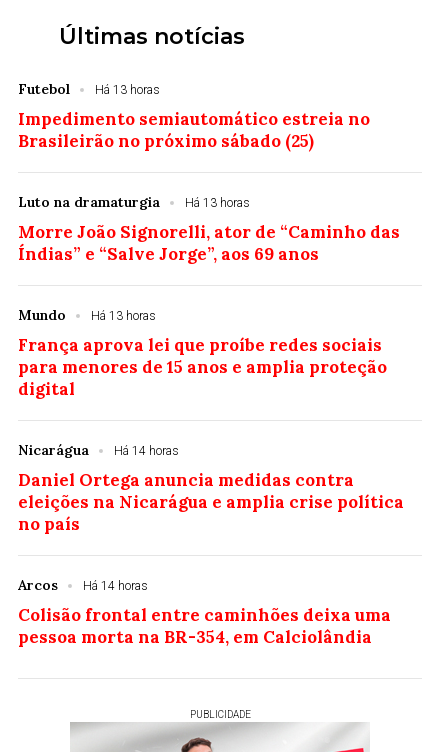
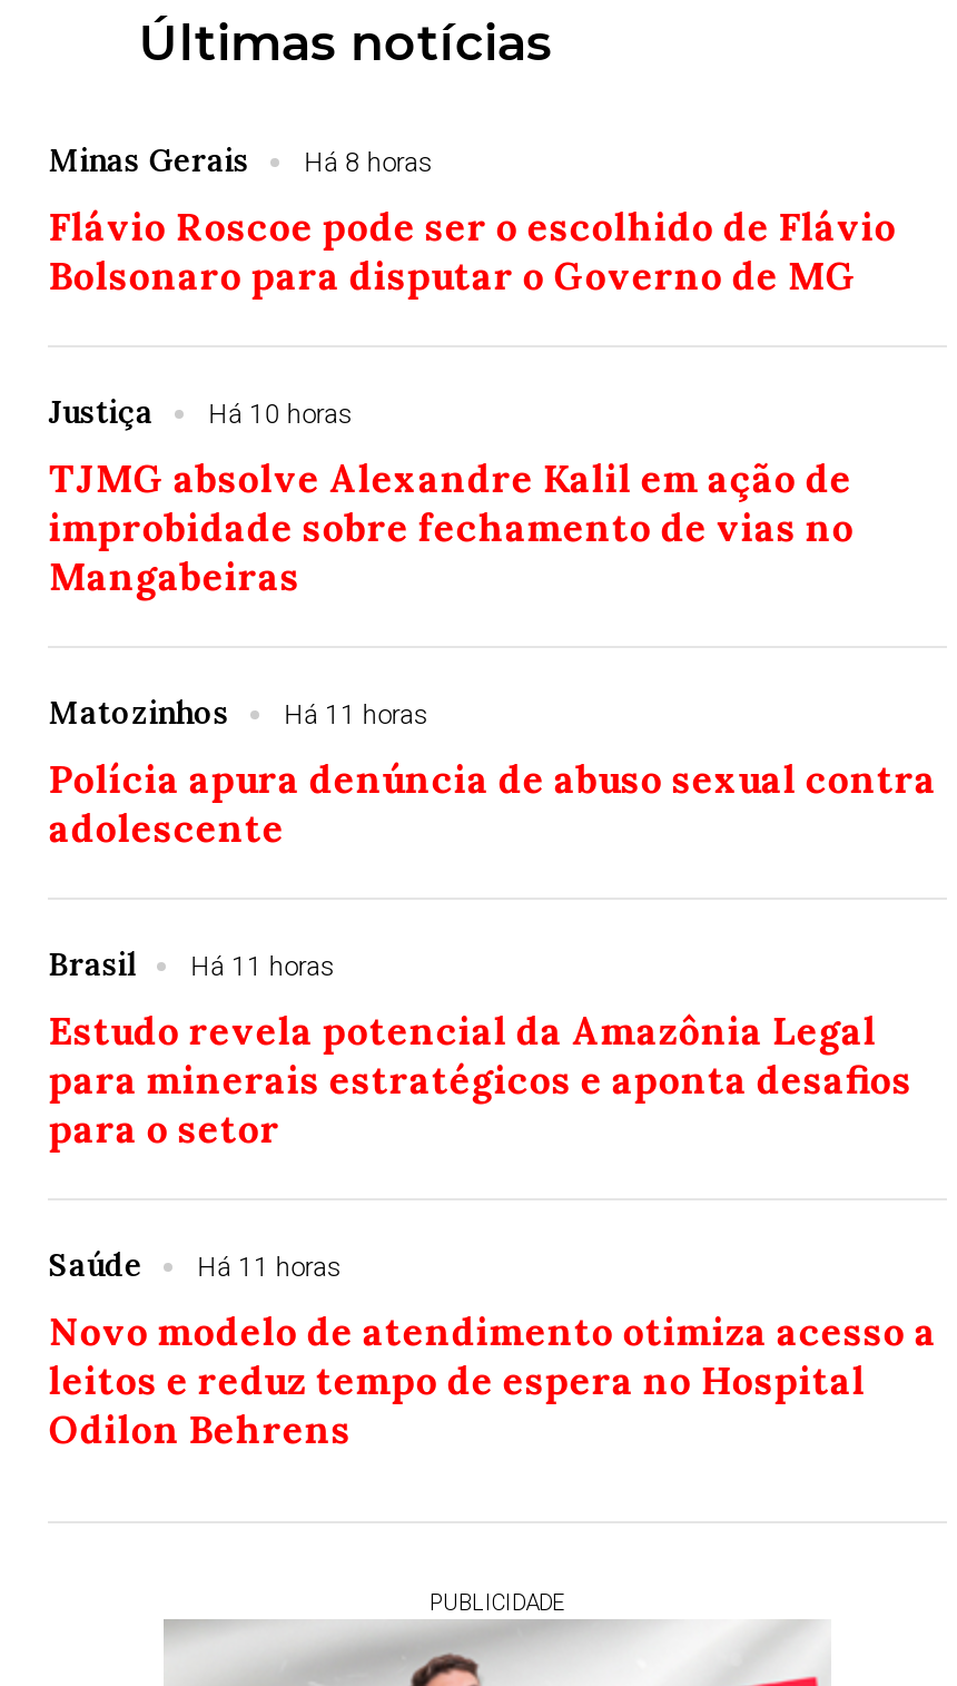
- Futebol
- Há 13 horas
+ Minas Gerais
+ Há 8 horas

- Impedimento semiautomático estreia no
- Brasileirão no próximo sábado (25)
+ Flávio Roscoe pode ser o escolhido de Flávio
+ Bolsonaro para disputar o Governo de MG

- Luto na dramaturgia
- Há 13 horas
+ Justiça
+ Há 10 horas

- Morre João Signorelli, ator de “Caminho das
- Índias” e “Salve Jorge”, aos 69 anos
+ TJMG absolve Alexandre Kalil em ação de
+ improbidade sobre fechamento de vias no
+ Mangabeiras

- Mundo
- Há 13 horas
+ Matozinhos
+ Há 11 horas

- França aprova lei que proíbe redes sociais
- para menores de 15 anos e amplia proteção
- digital
+ Polícia apura denúncia de abuso sexual contra
+ adolescente

- Nicarágua
- Há 14 horas
+ Brasil
+ Há 11 horas

- Daniel Ortega anuncia medidas contra
- eleições na Nicarágua e amplia crise política
- no país
+ Estudo revela potencial da Amazônia Legal
+ para minerais estratégicos e aponta desafios
+ para o setor

- Arcos
- Há 14 horas
+ Saúde
+ Há 11 horas

- Colisão frontal entre caminhões deixa uma
- pessoa morta na BR-354, em Calciolândia
+ Novo modelo de atendimento otimiza acesso a
+ leitos e reduz tempo de espera no Hospital
+ Odilon Behrens
